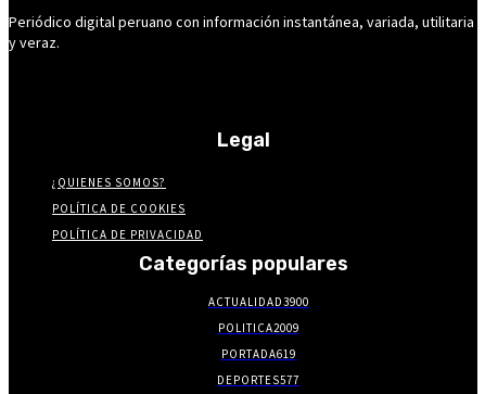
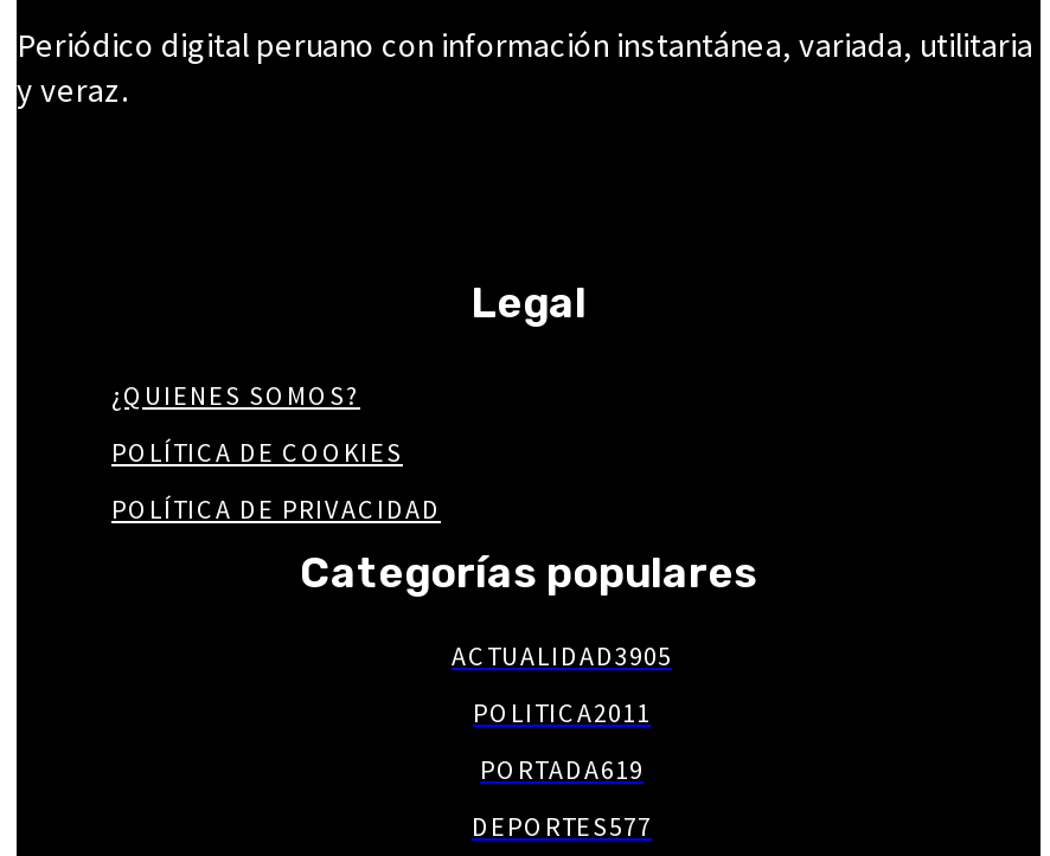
- ACTUALIDAD3900
+ ACTUALIDAD3905

- POLITICA2009
+ POLITICA2011
